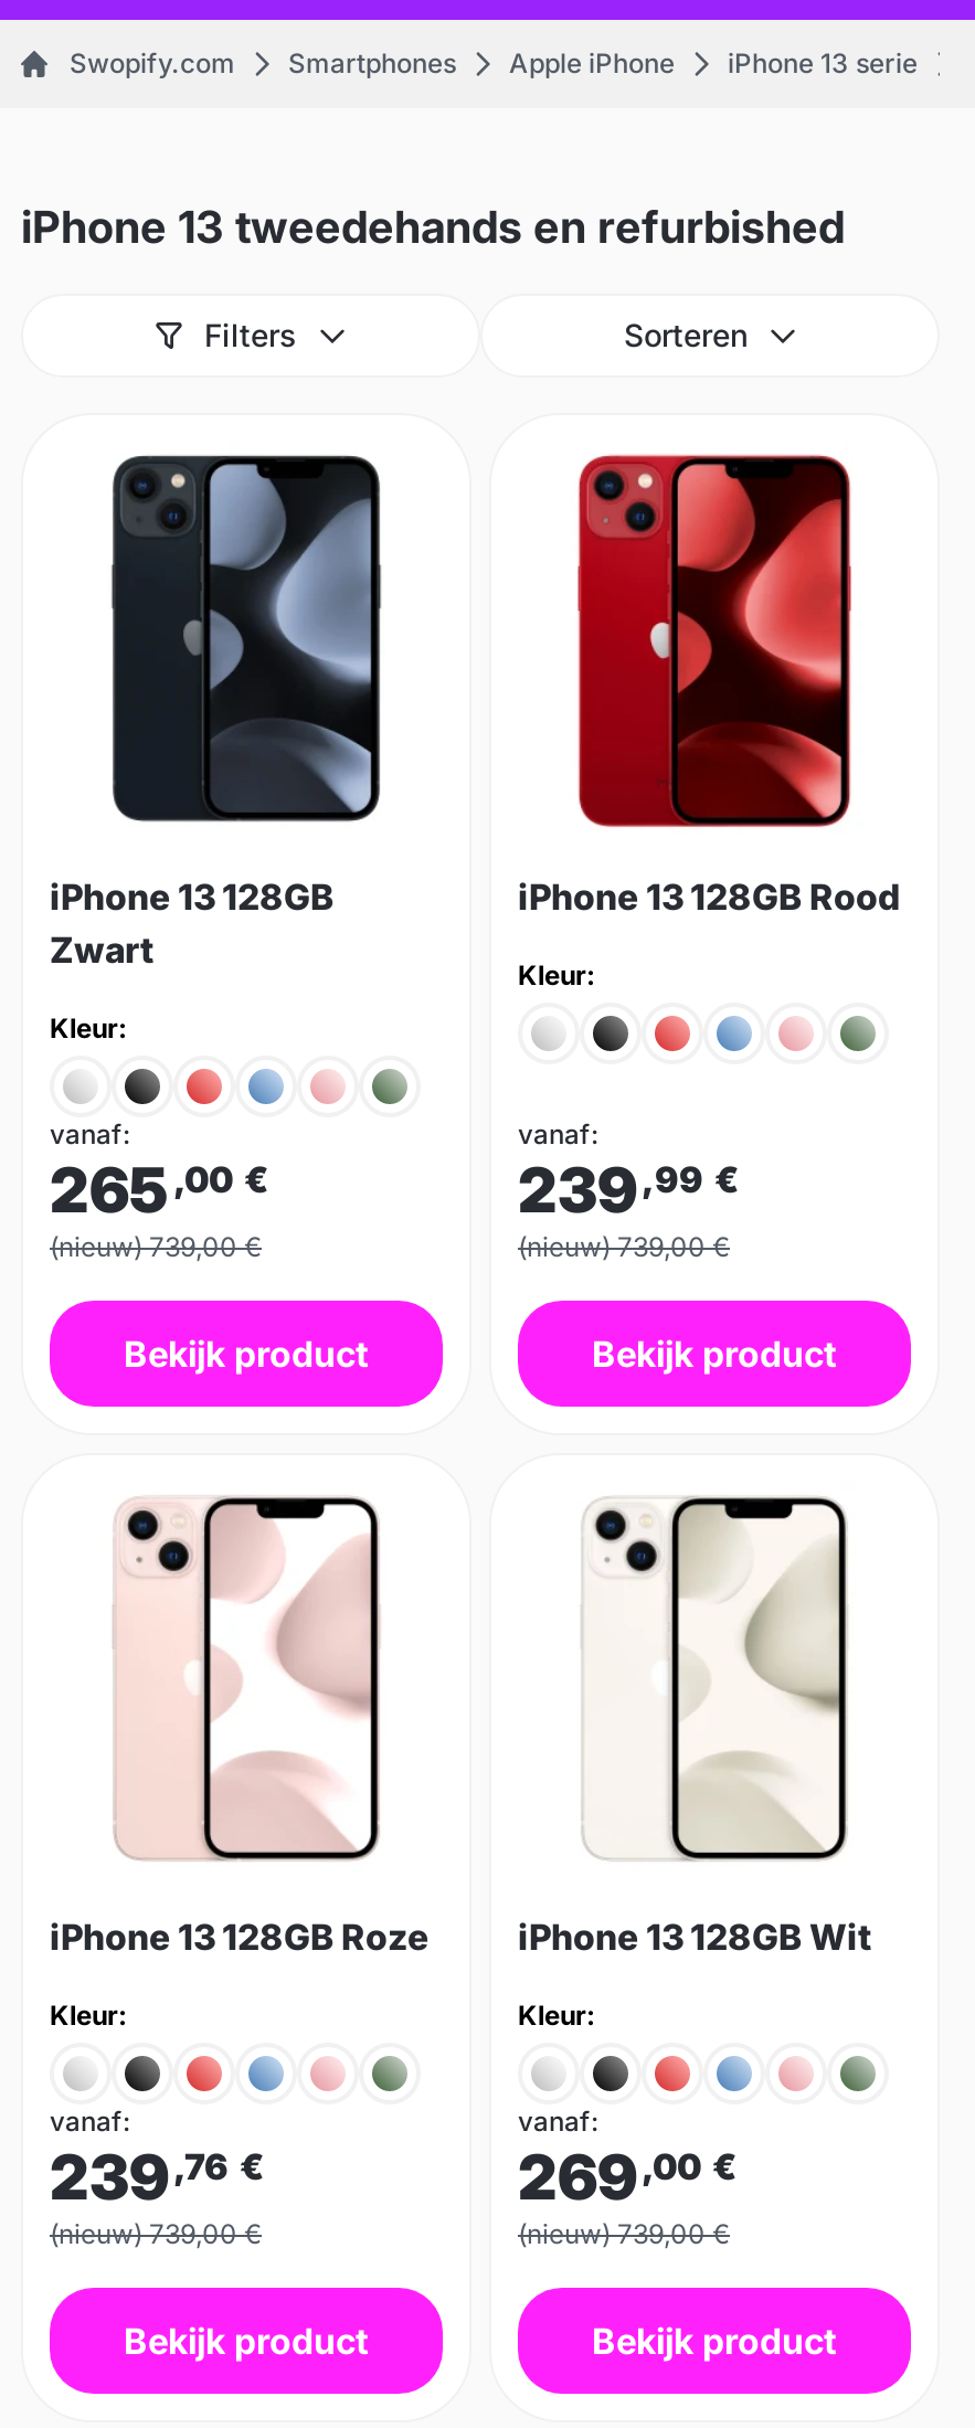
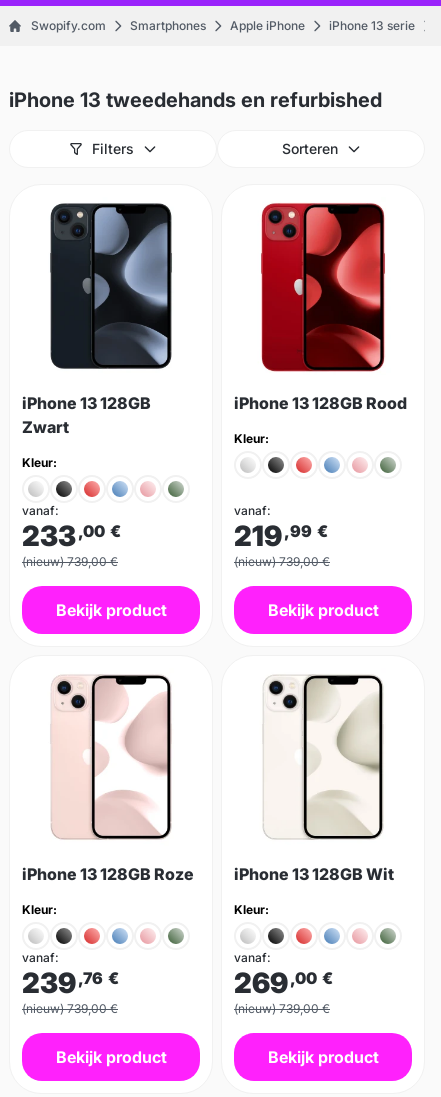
- 265 ,00 €
+ 233 ,00 €

- 239 ,99 €
+ 219 ,99 €
